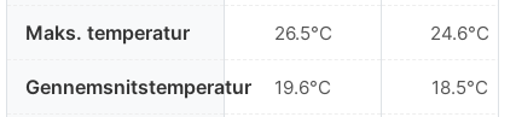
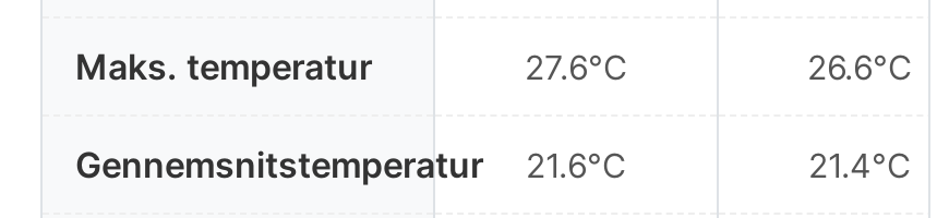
- 26.5°C
+ 27.6°C

- 24.6°C
+ 26.6°C

- Gennemsnitstemperatur 19.6°C
+ Gennemsnitstemperatur 21.6°C

- 18.5°C
+ 21.4°C
